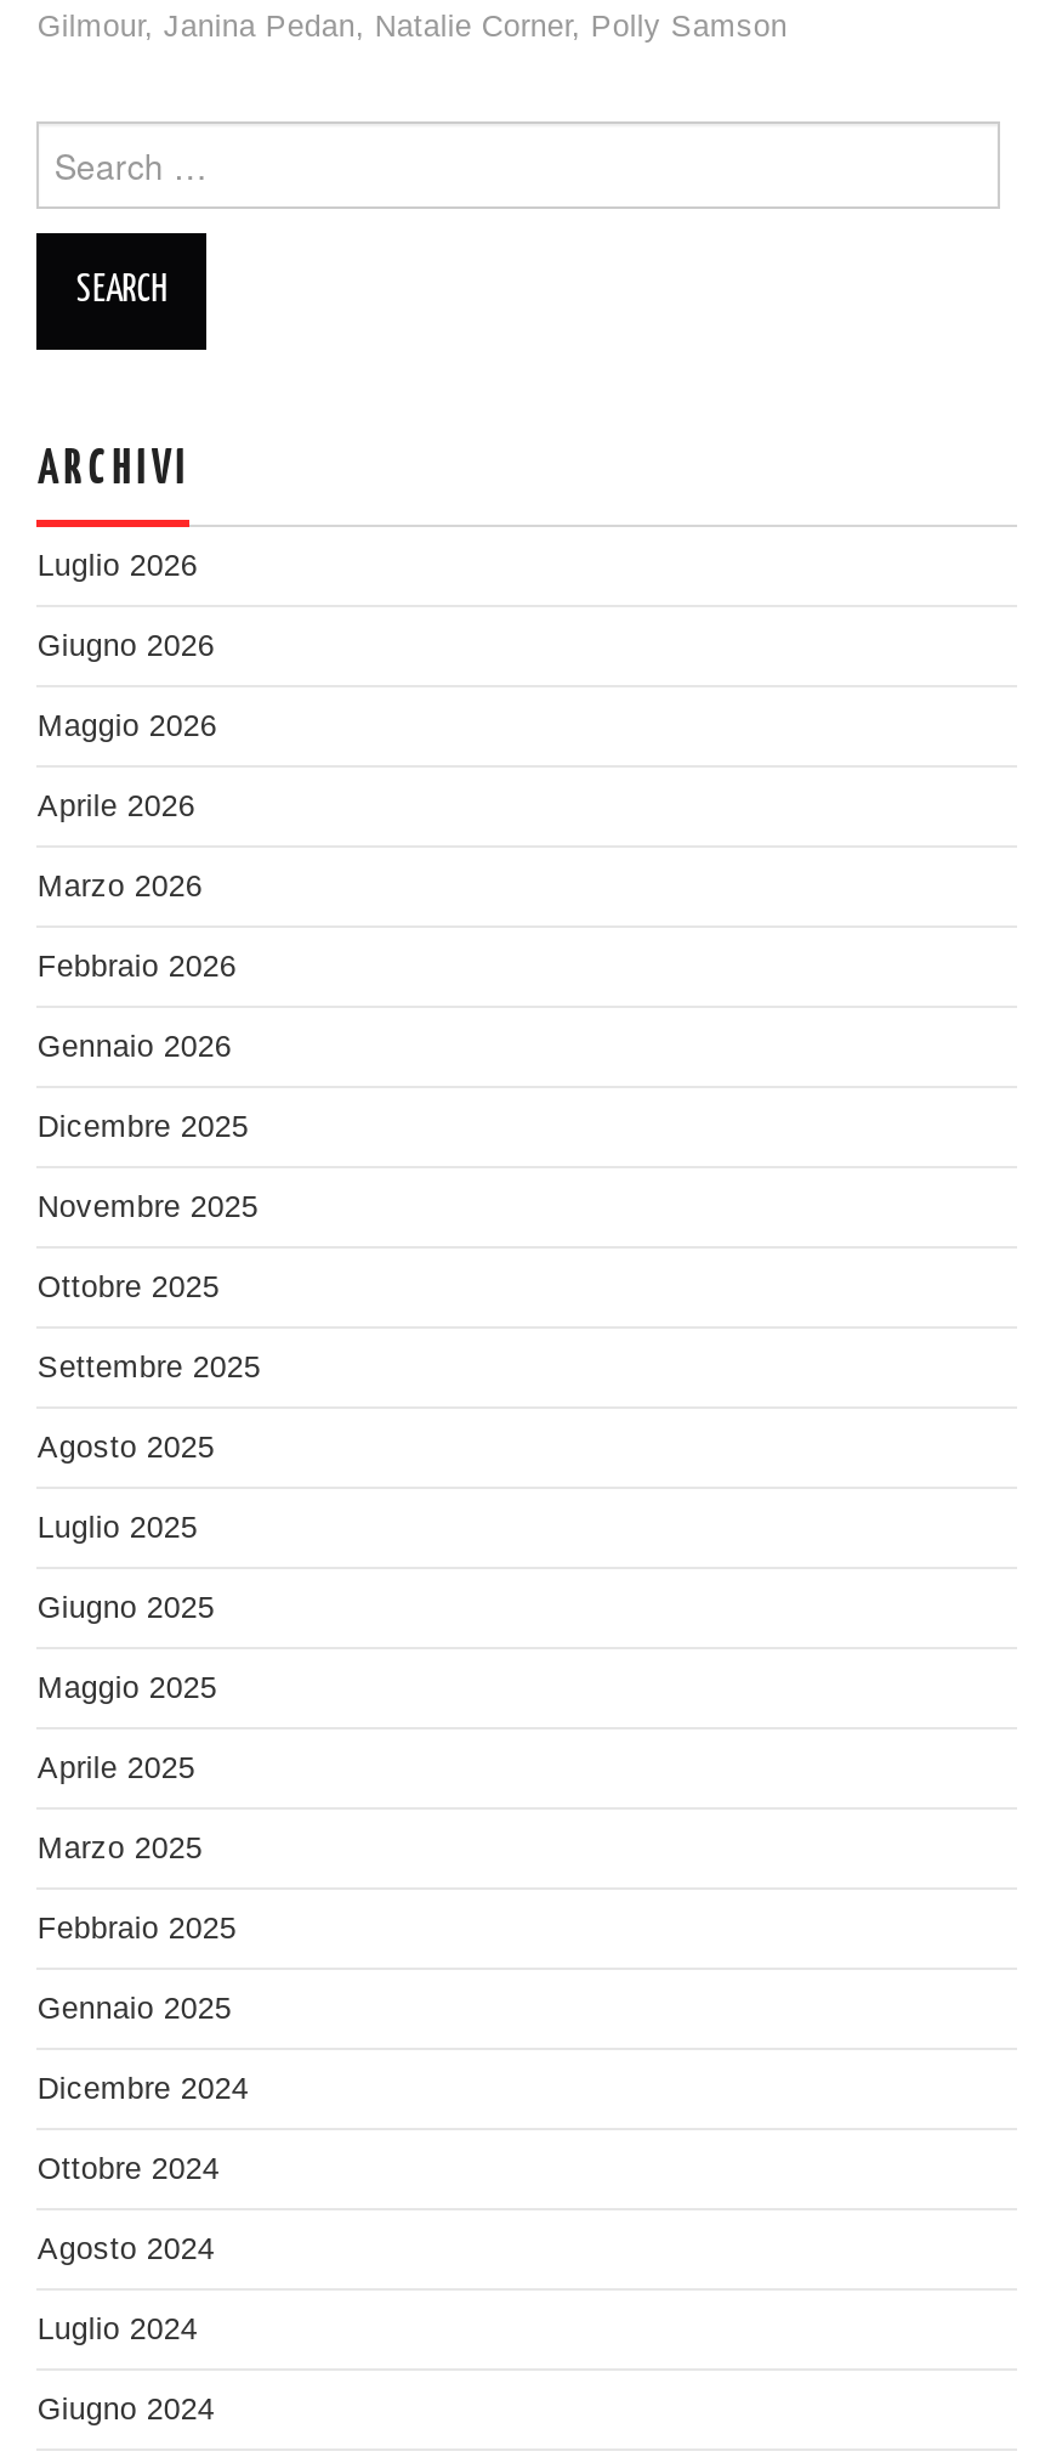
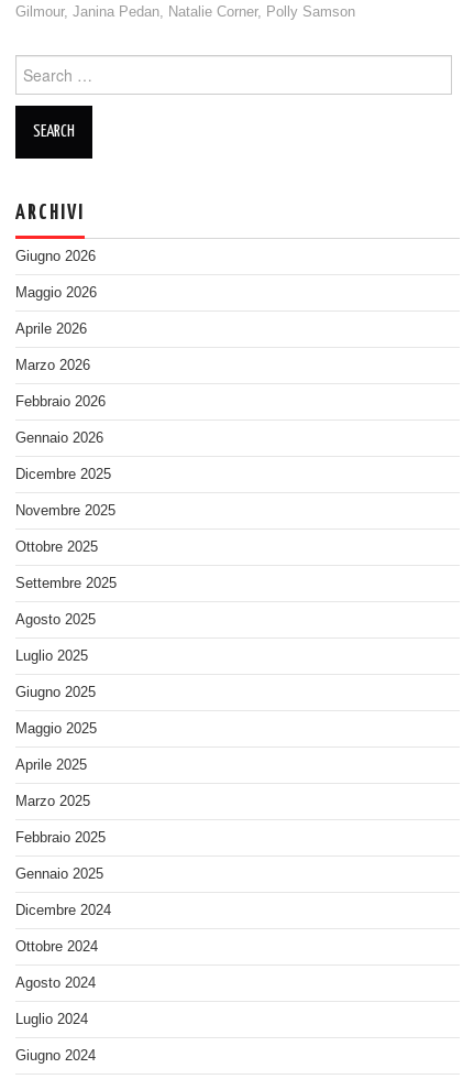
- Luglio 2026
